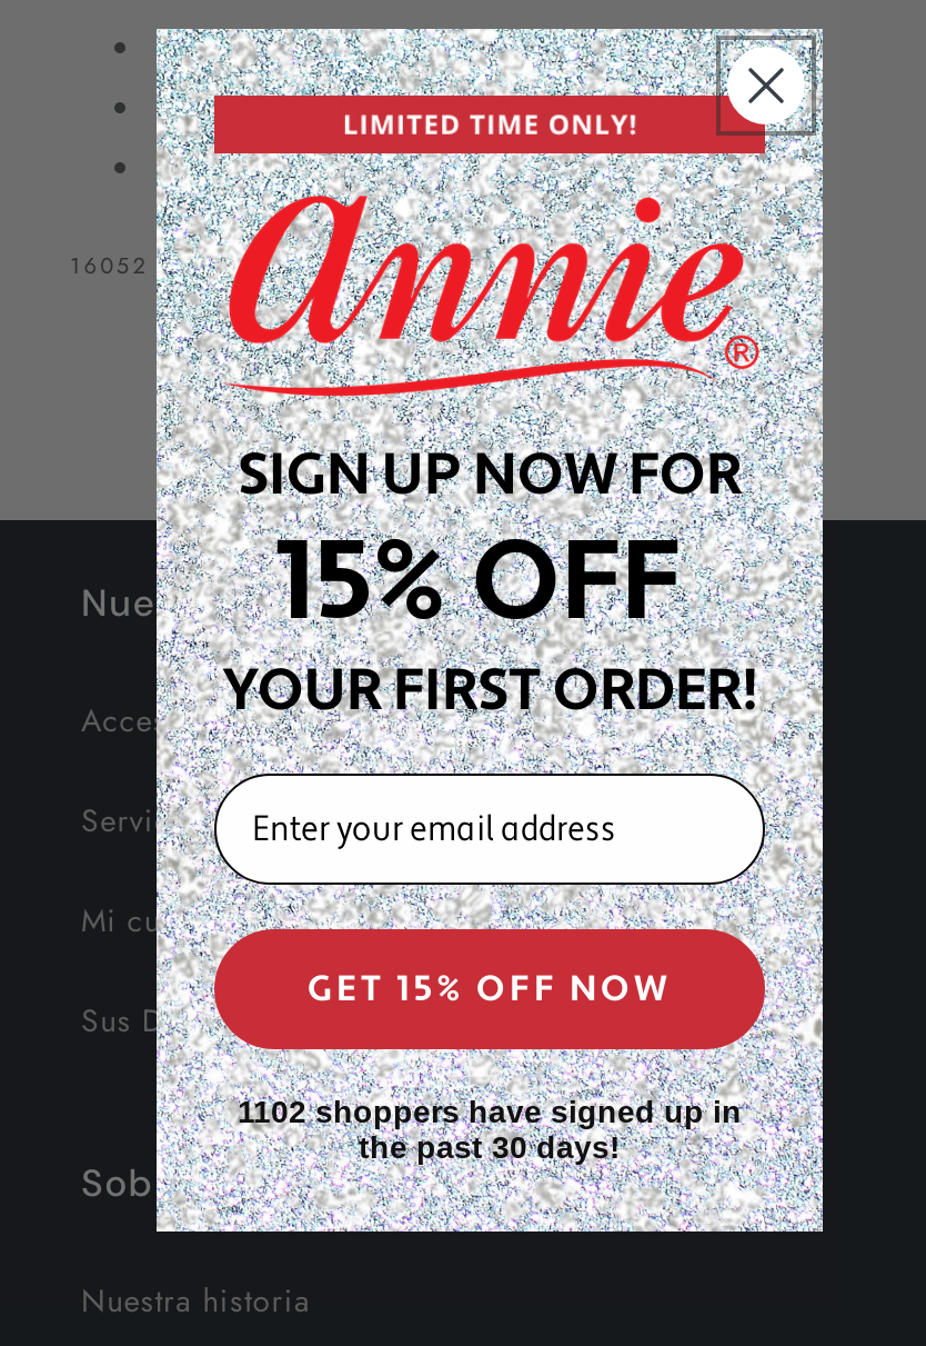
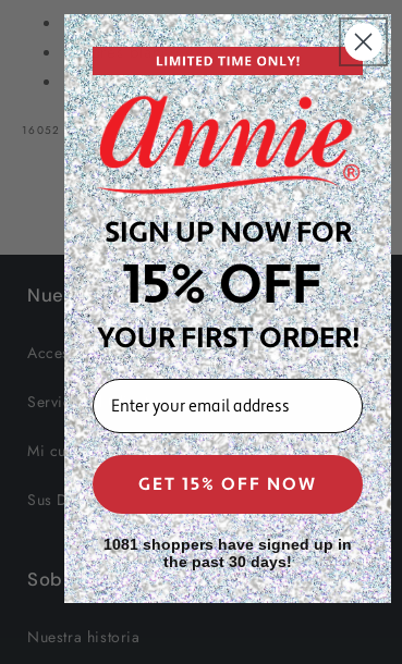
- 1102 shoppers have signed up in
+ 1081 shoppers have signed up in
